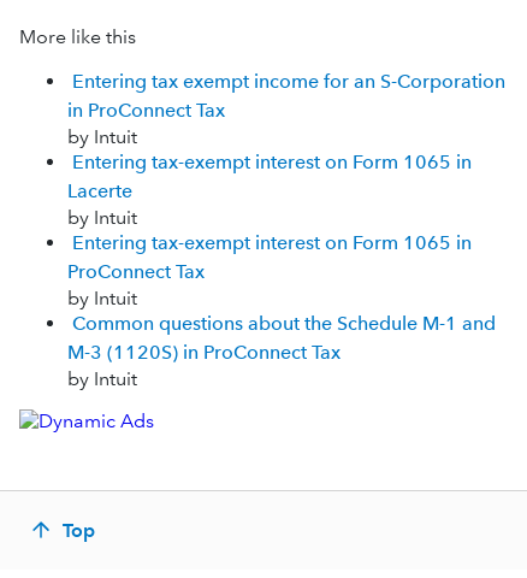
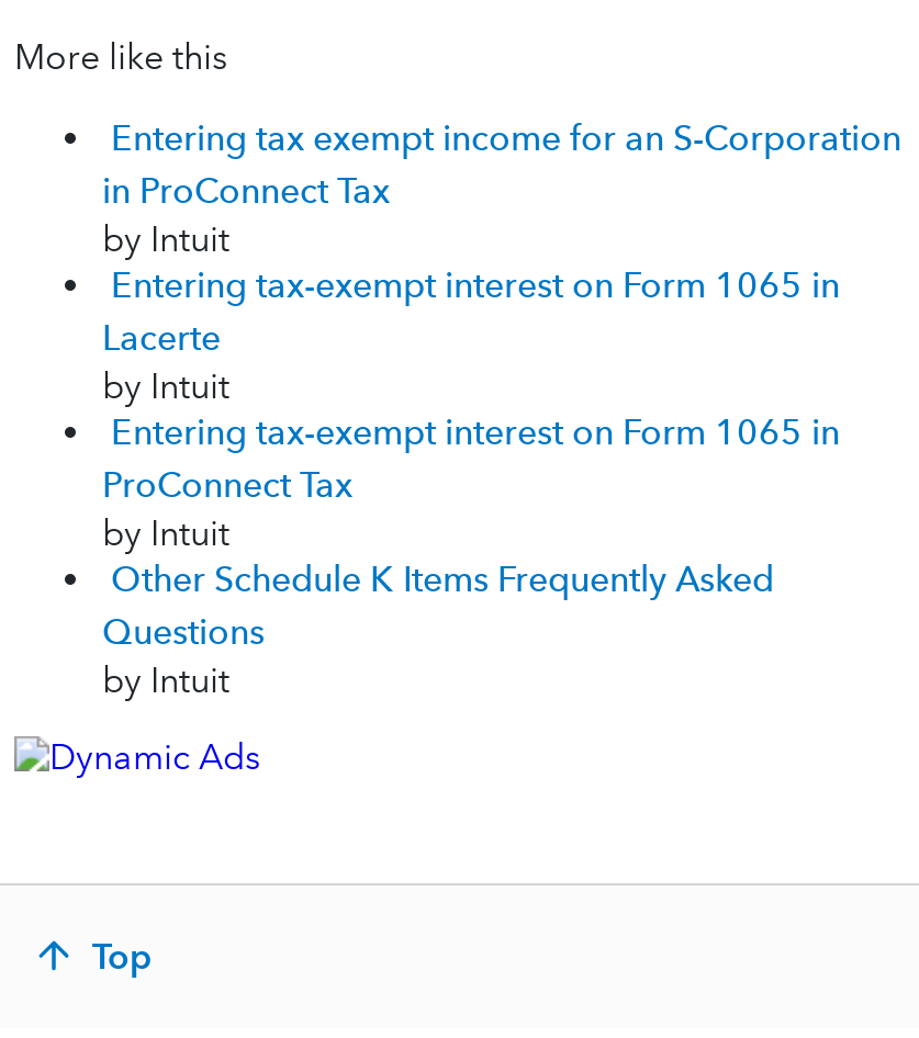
- Common questions about the Schedule M-1 and
- M-3 (1120S) in ProConnect Tax
+ Other Schedule K Items Frequently Asked
+ Questions
